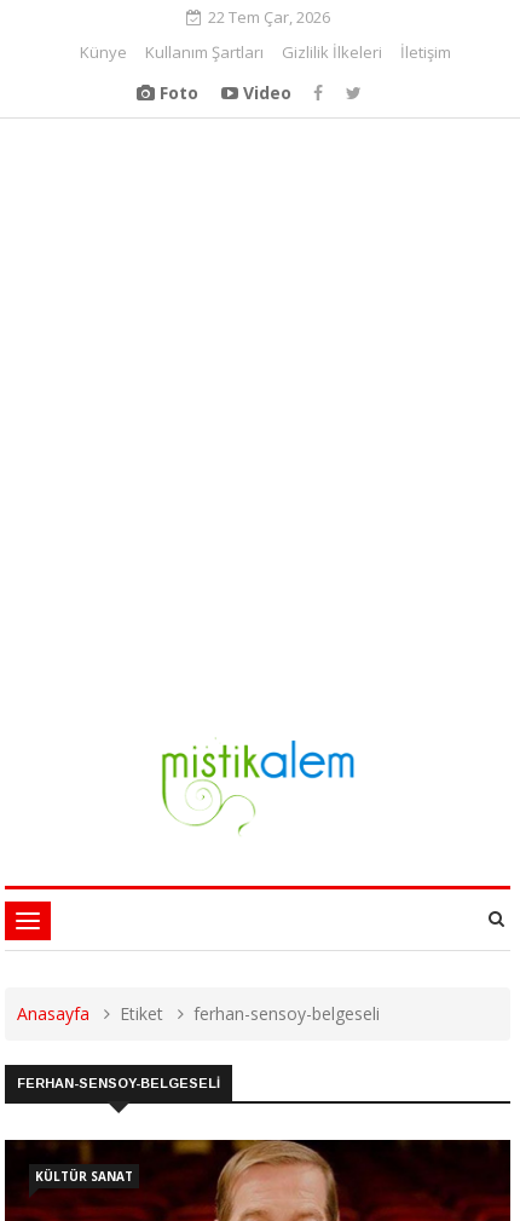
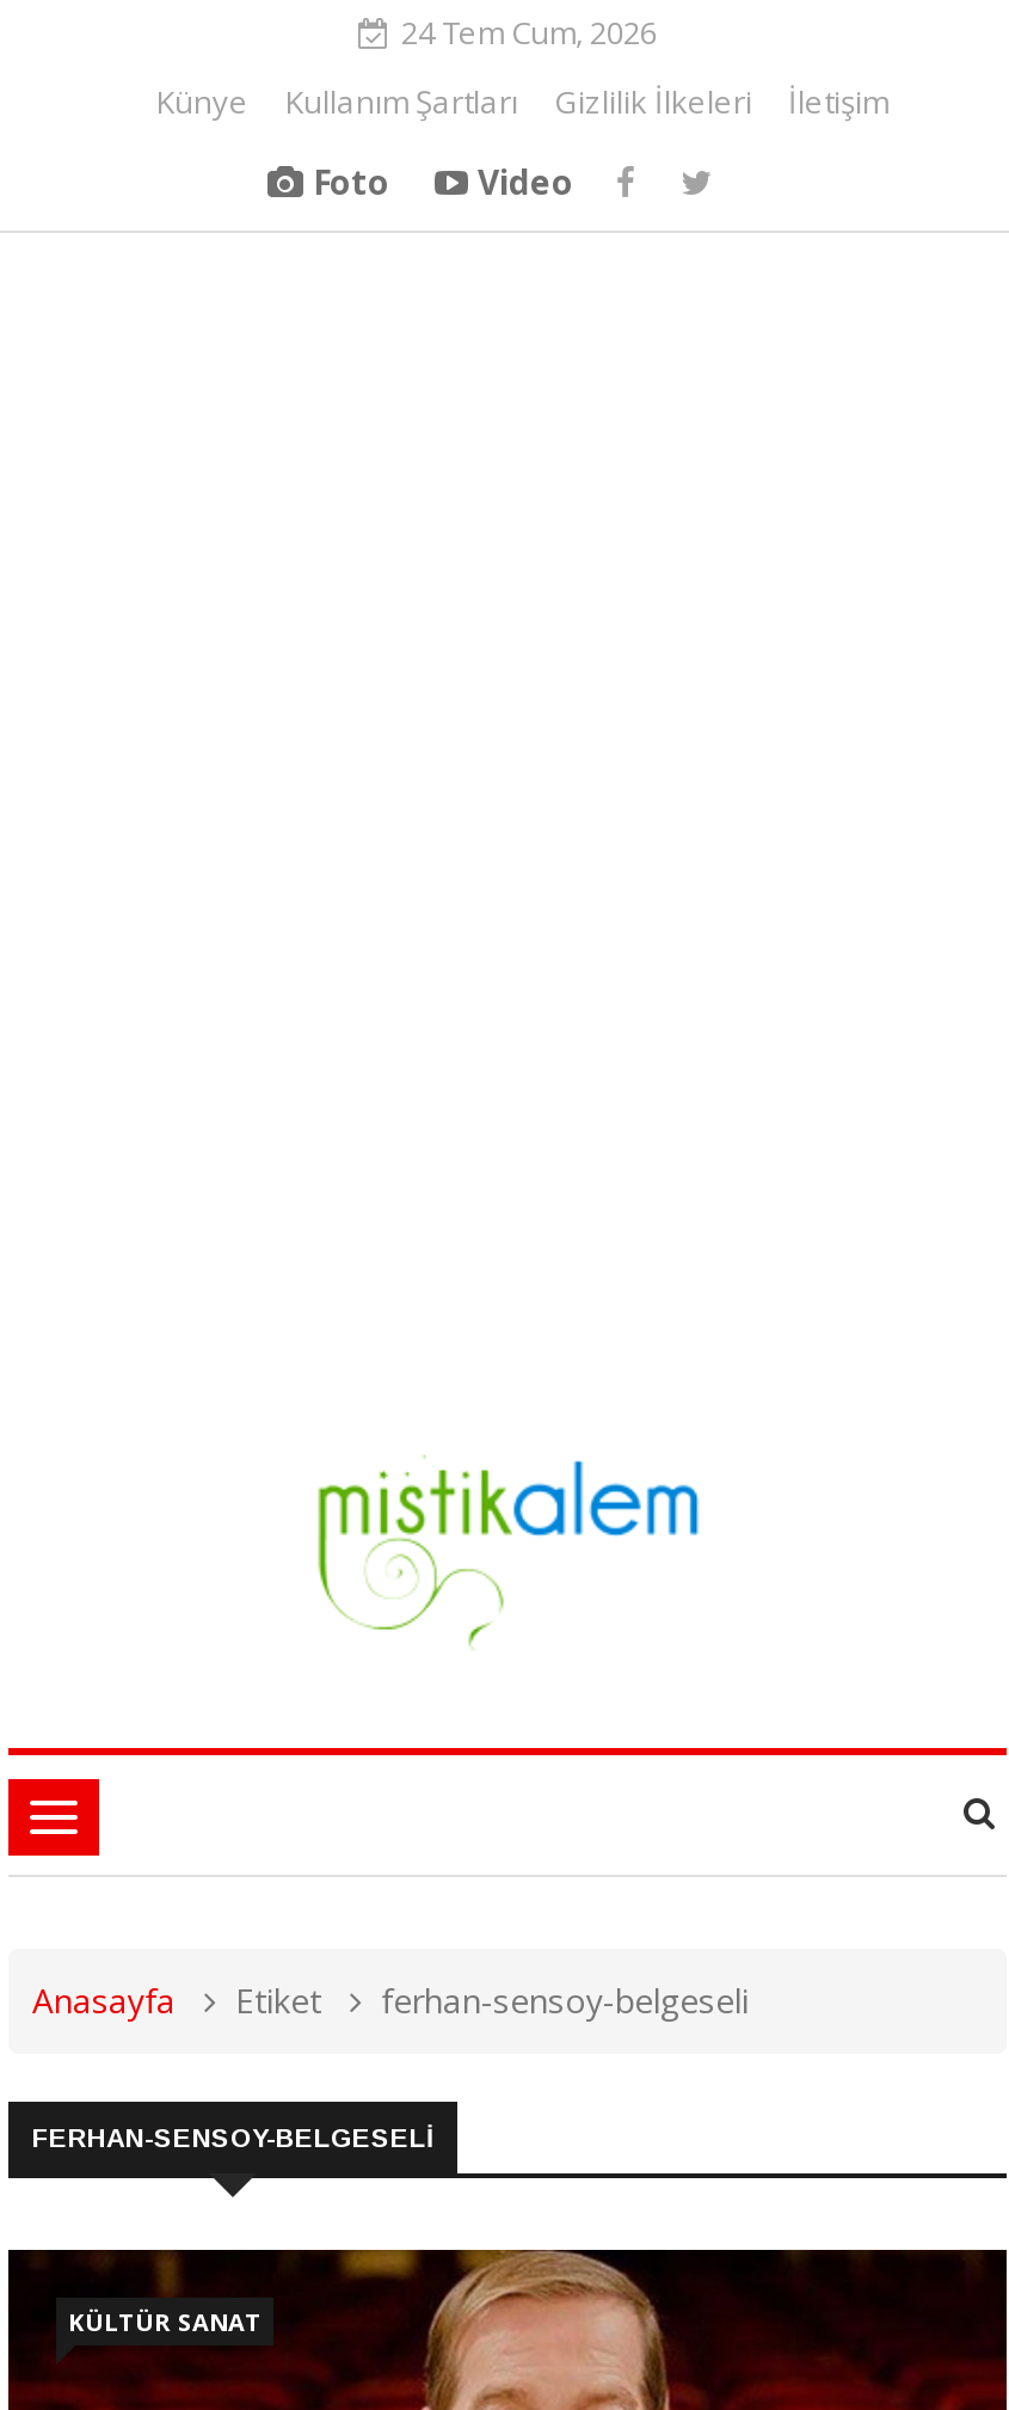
- 22 Tem Çar, 2026
+ 24 Tem Cum, 2026
